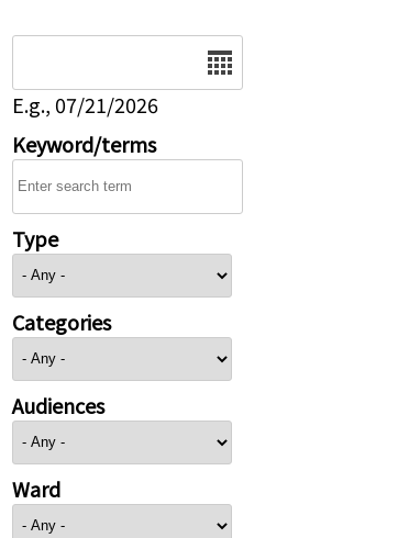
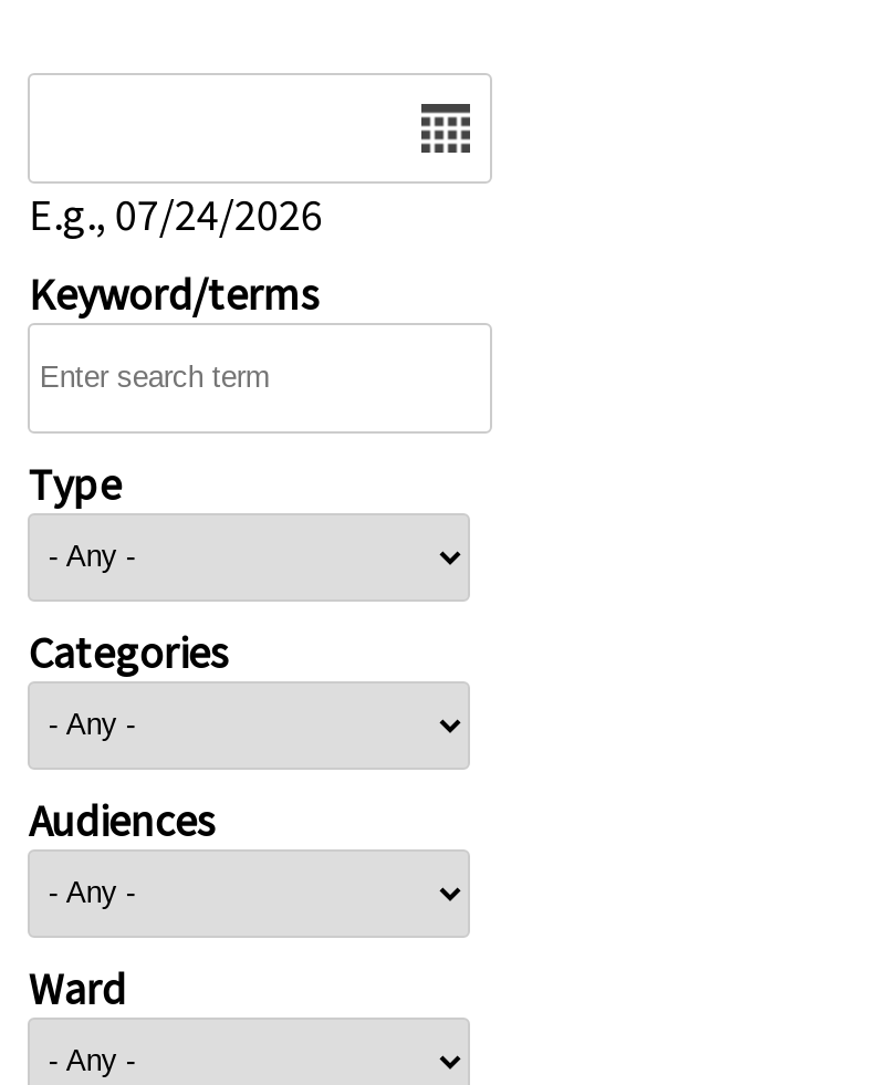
- E.g., 07/21/2026
+ E.g., 07/24/2026
